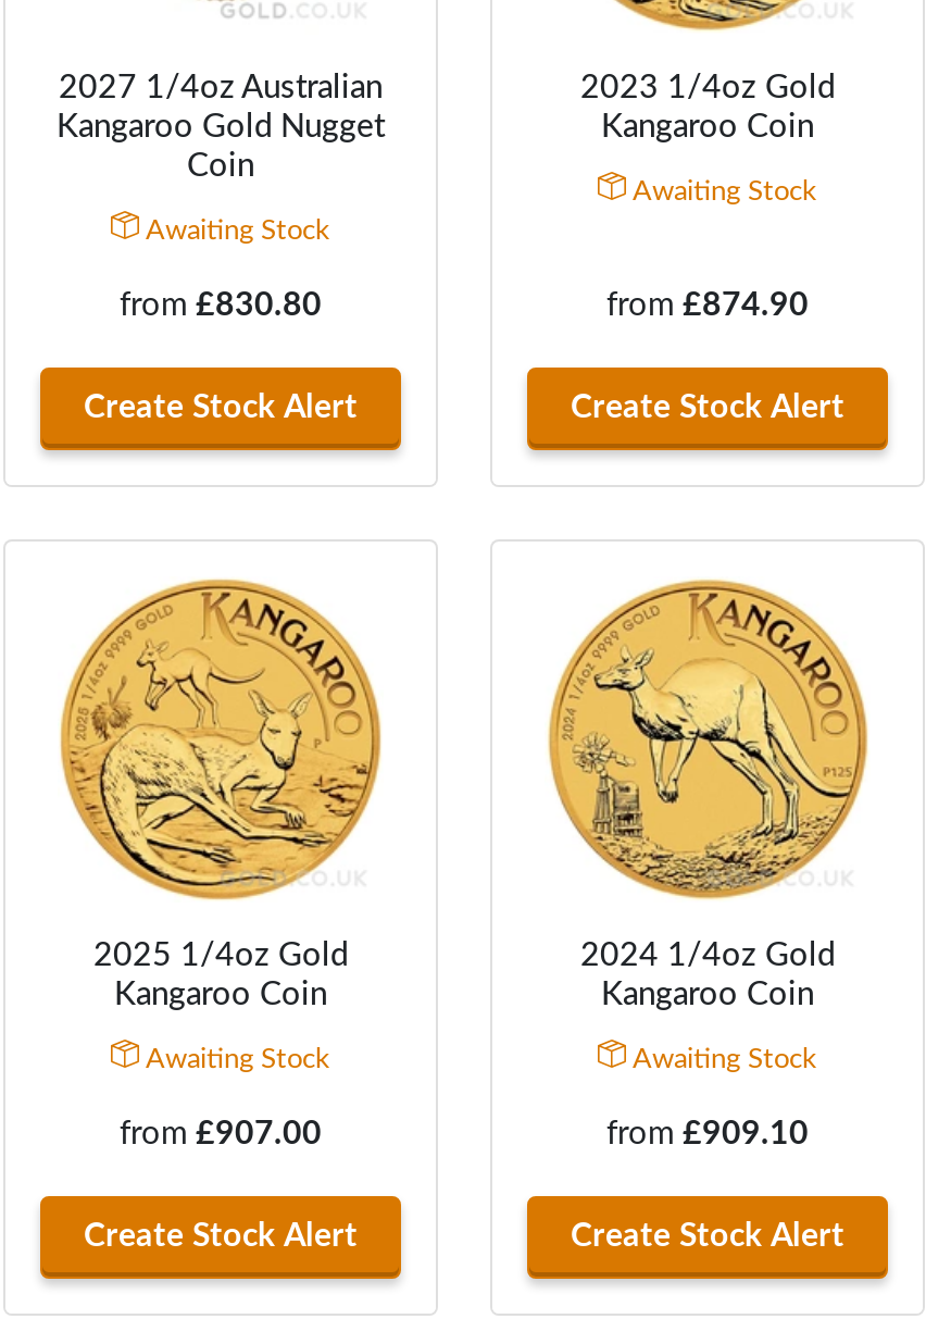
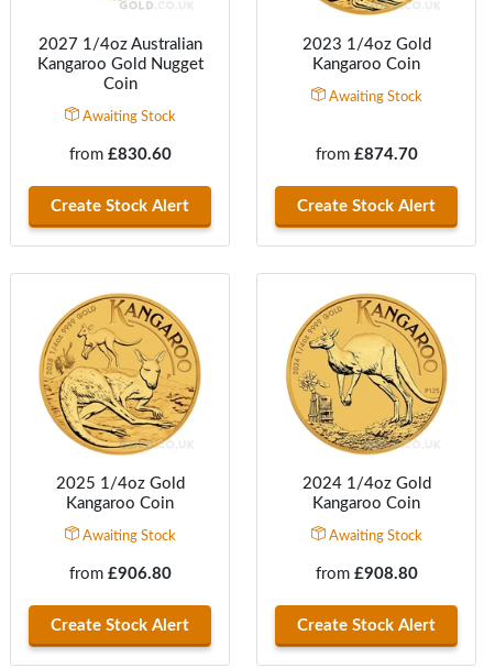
- from £830.80
+ from £830.60

- from £874.90
+ from £874.70

- from £907.00
+ from £906.80

- from £909.10
+ from £908.80
